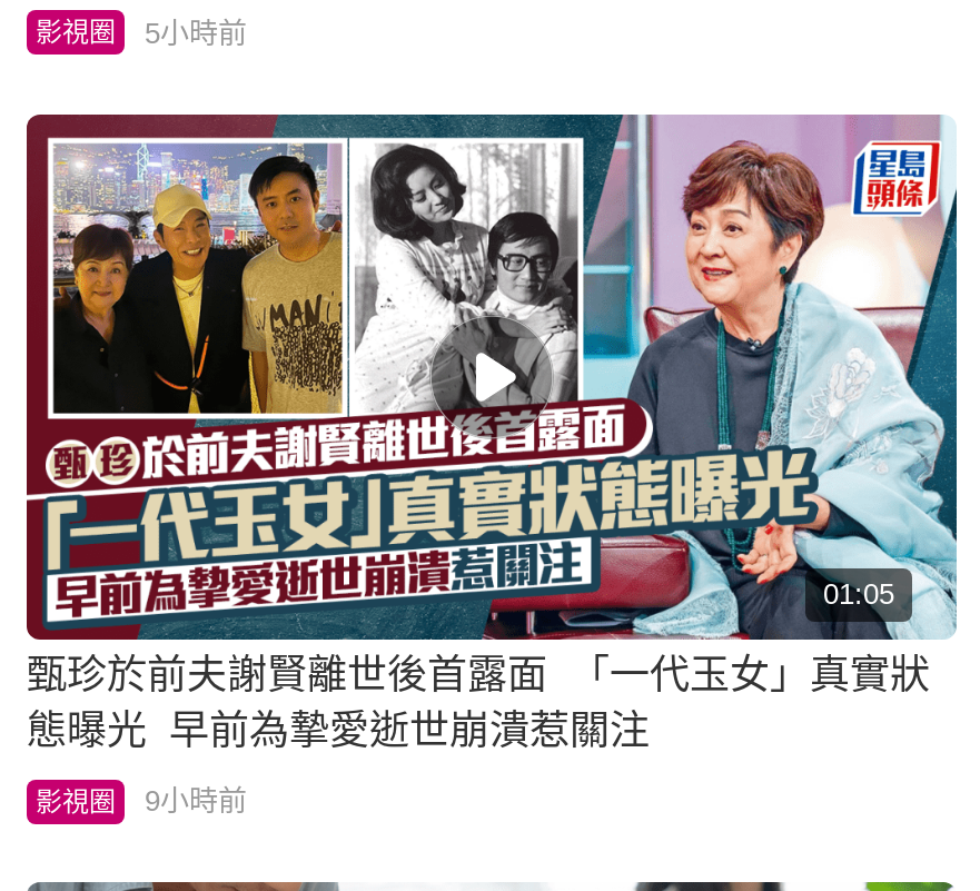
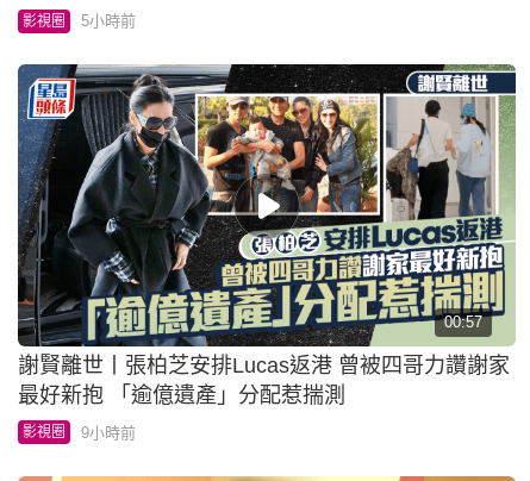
- [image]
- 01:05
+ [image]
+ 00:57

- 甄珍於前夫謝賢離世後首露面 「一代玉女」真實狀
- 態曝光 早前為摯愛逝世崩潰惹關注
+ 謝賢離世丨張柏芝安排Lucas返港 曾被四哥力讚謝家
+ 最好新抱 「逾億遺產」分配惹揣測
